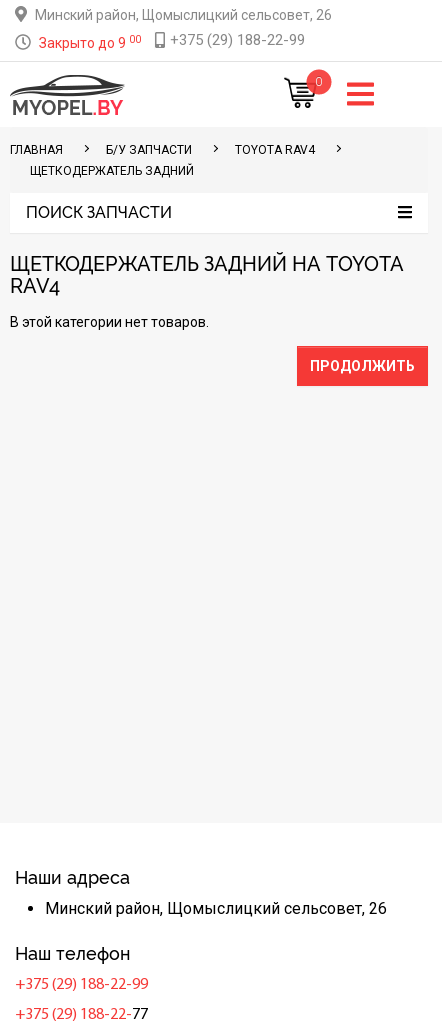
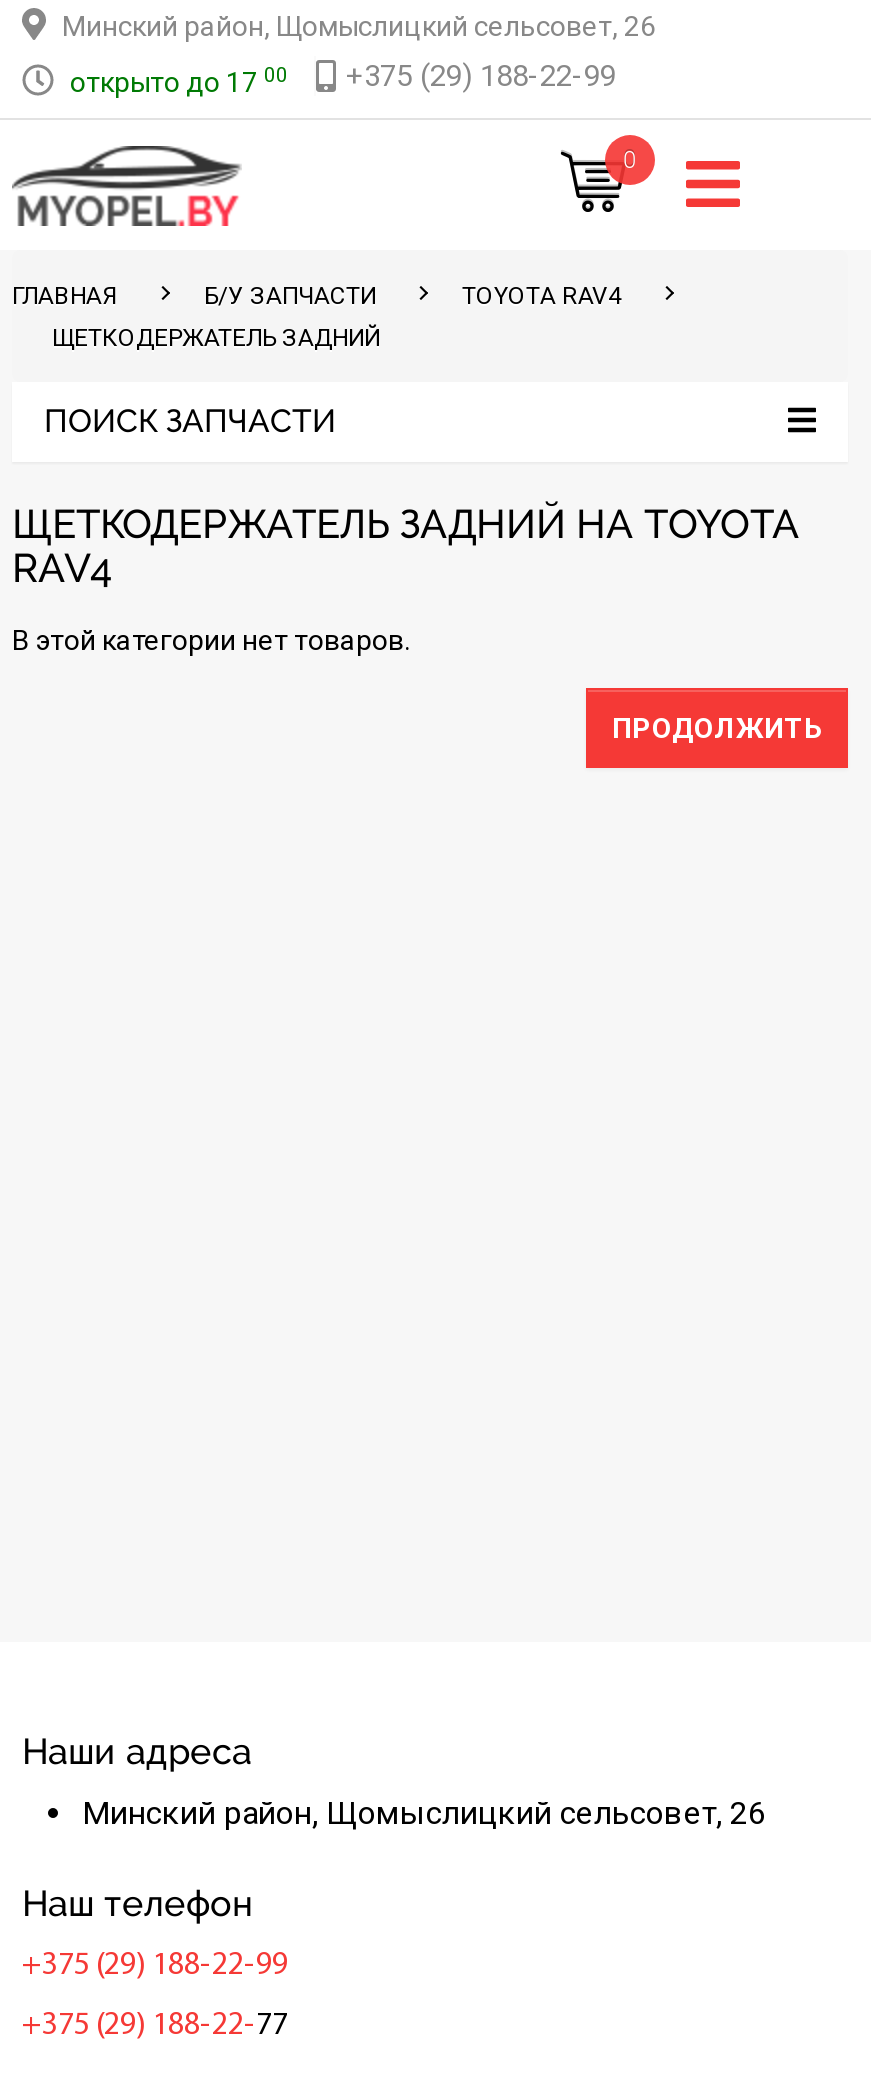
- Закрыто до 9 00 +375 (29) 188-22-99
+ открыто до 17 00 +375 (29) 188-22-99
